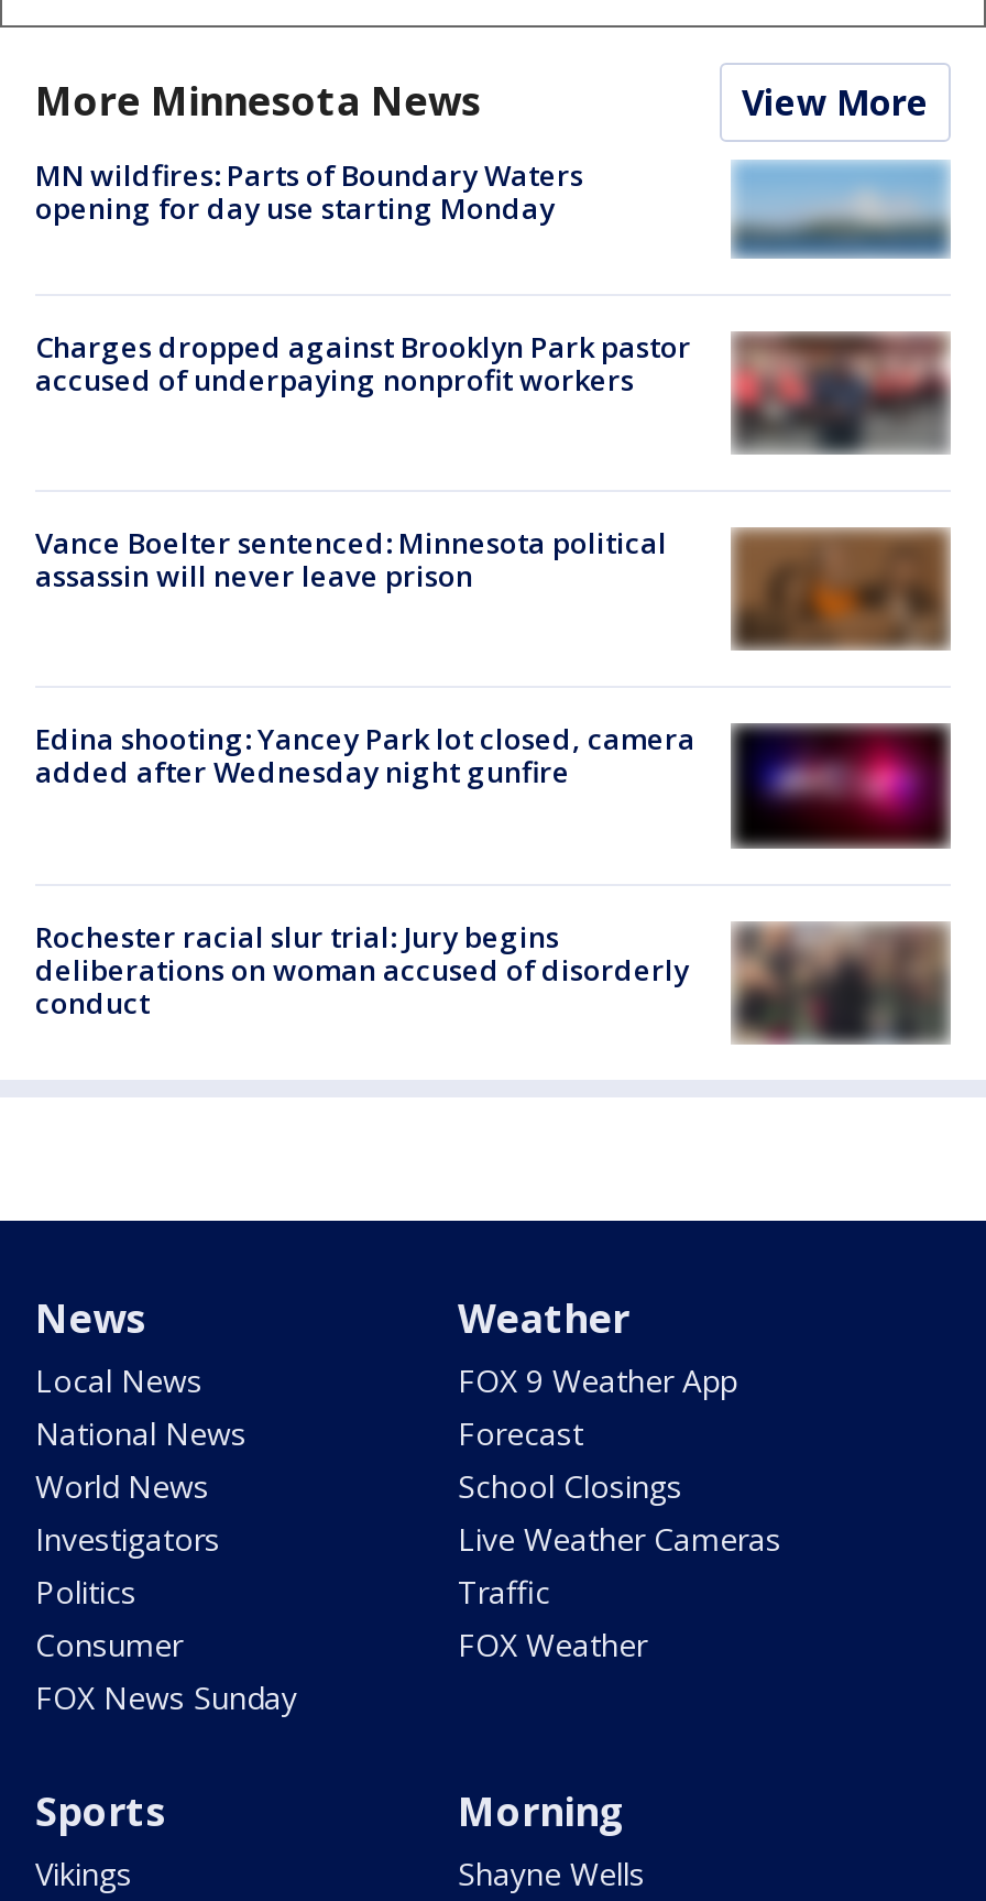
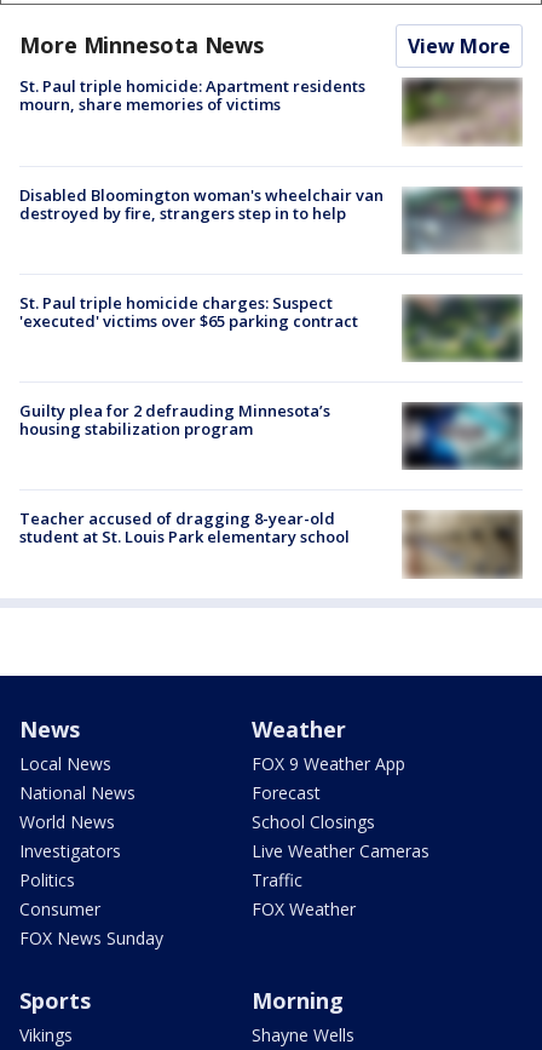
- MN wildfires: Parts of Boundary Waters
- opening for day use starting Monday
+ St. Paul triple homicide: Apartment residents
+ mourn, share memories of victims

- [image]
+ [image]

- [image]
- Charges dropped against Brooklyn Park pastor
- accused of underpaying nonprofit workers
+ [image]
+ Disabled Bloomington woman's wheelchair van
+ destroyed by fire, strangers step in to help

- [image]
- Vance Boelter sentenced: Minnesota political
- assassin will never leave prison
+ [image]
+ St. Paul triple homicide charges: Suspect
+ 'executed' victims over $65 parking contract

- Edina shooting: Yancey Park lot closed, camera
- added after Wednesday night gunfire
+ Guilty plea for 2 defrauding Minnesota’s
+ housing stabilization program

- [image]
+ [image]

- Rochester racial slur trial: Jury begins
- deliberations on woman accused of disorderly
- conduct
+ Teacher accused of dragging 8-year-old
+ student at St. Louis Park elementary school

- [image]
+ [image]
